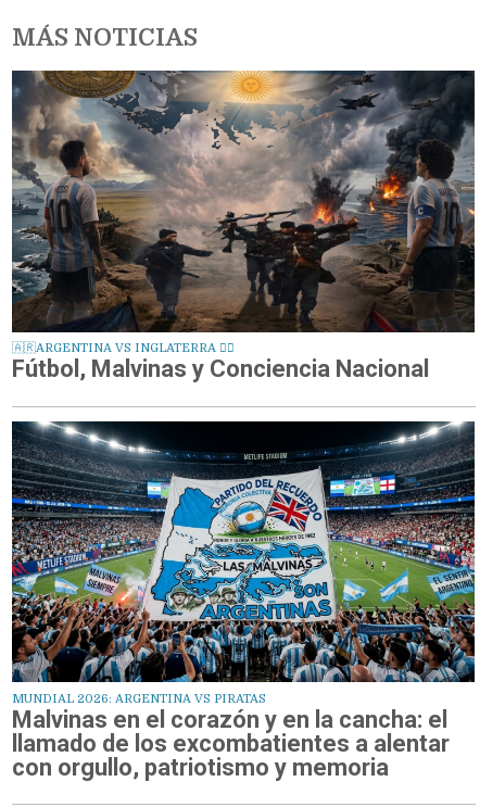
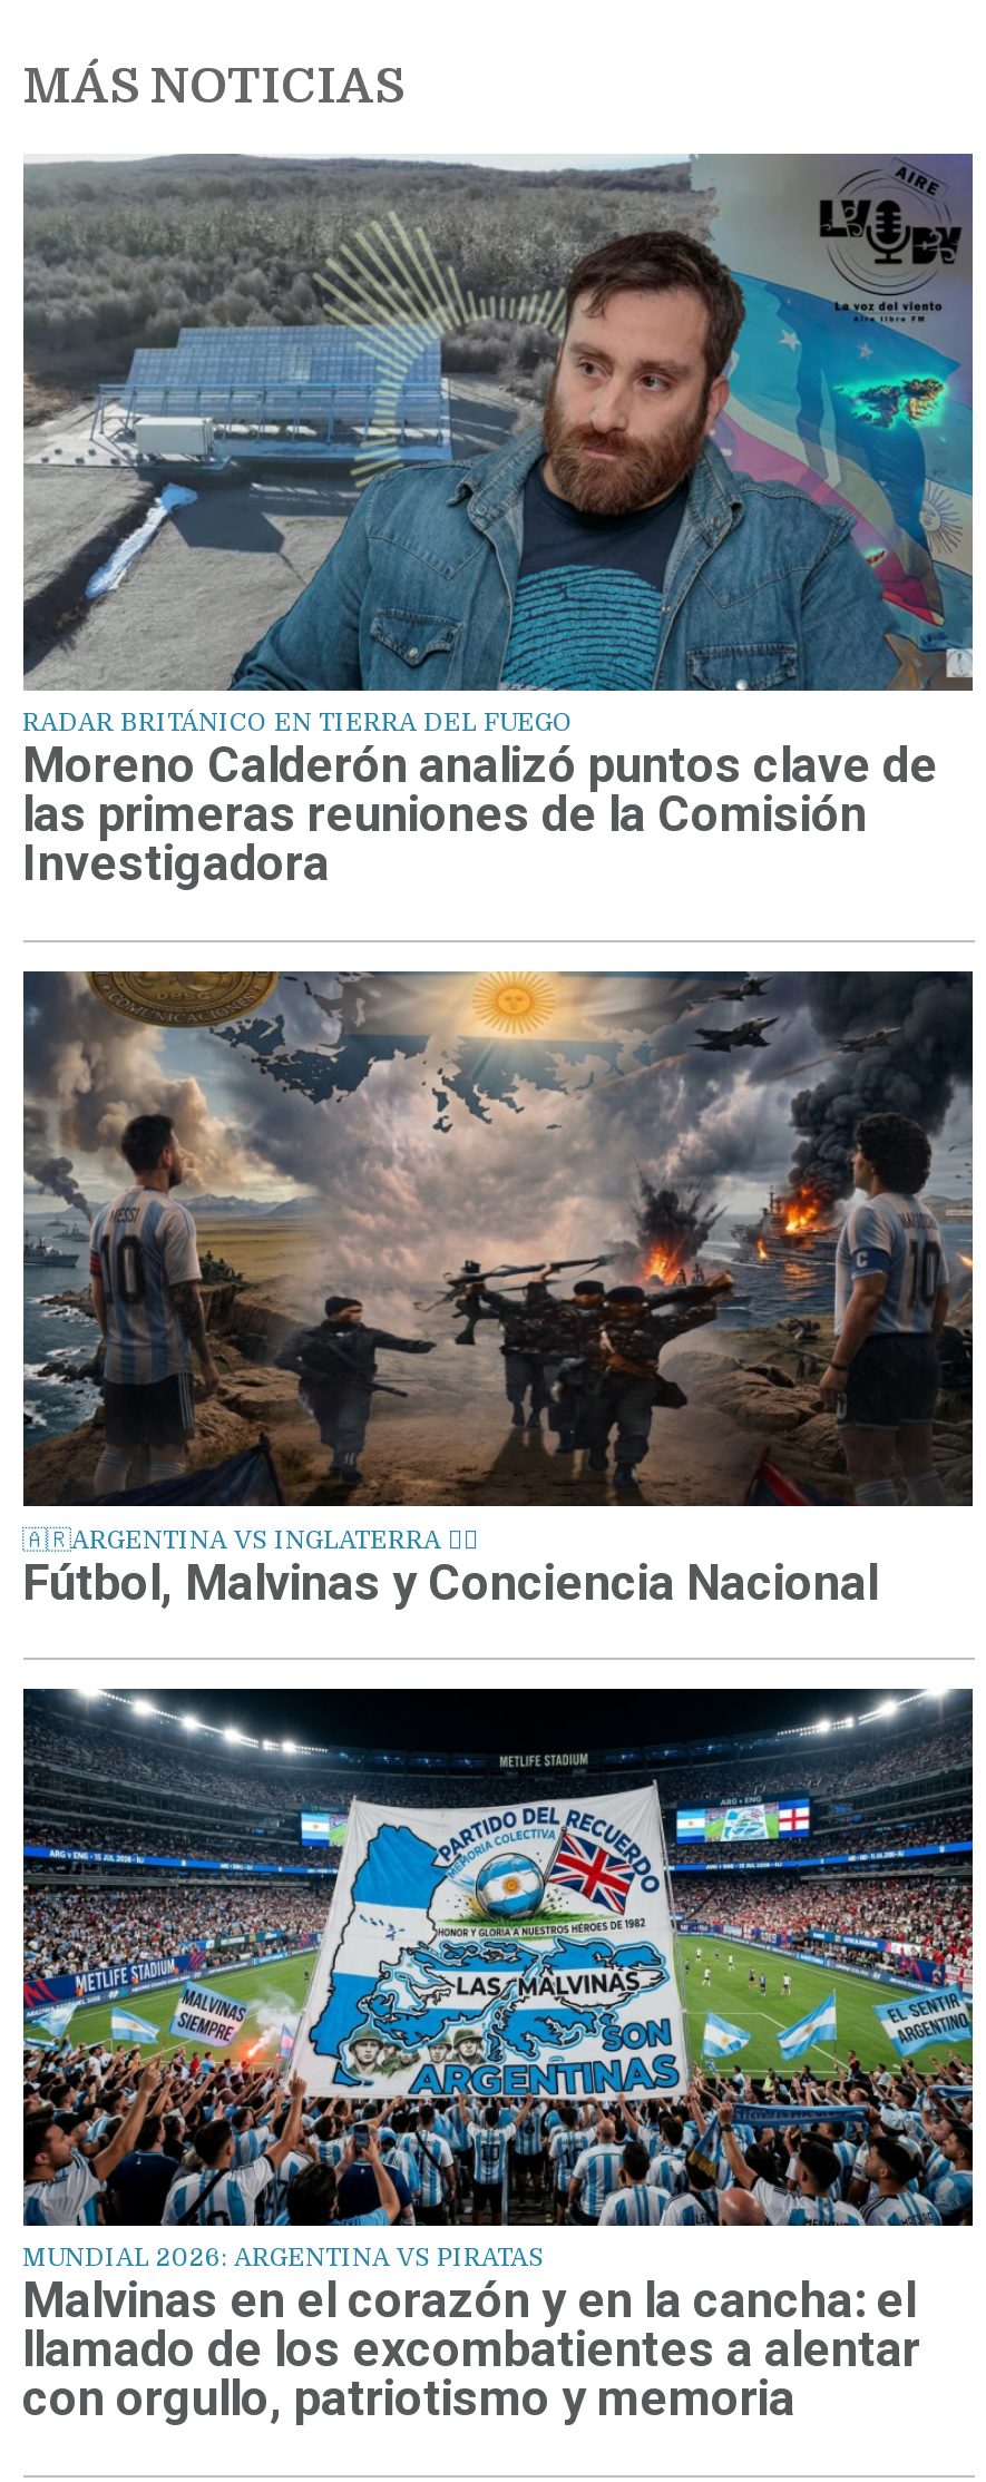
+ [image]
+ RADAR BRITÁNICO EN TIERRA DEL FUEGO
+ Moreno Calderón analizó puntos clave de
+ las primeras reuniones de la Comisión
+ Investigadora
